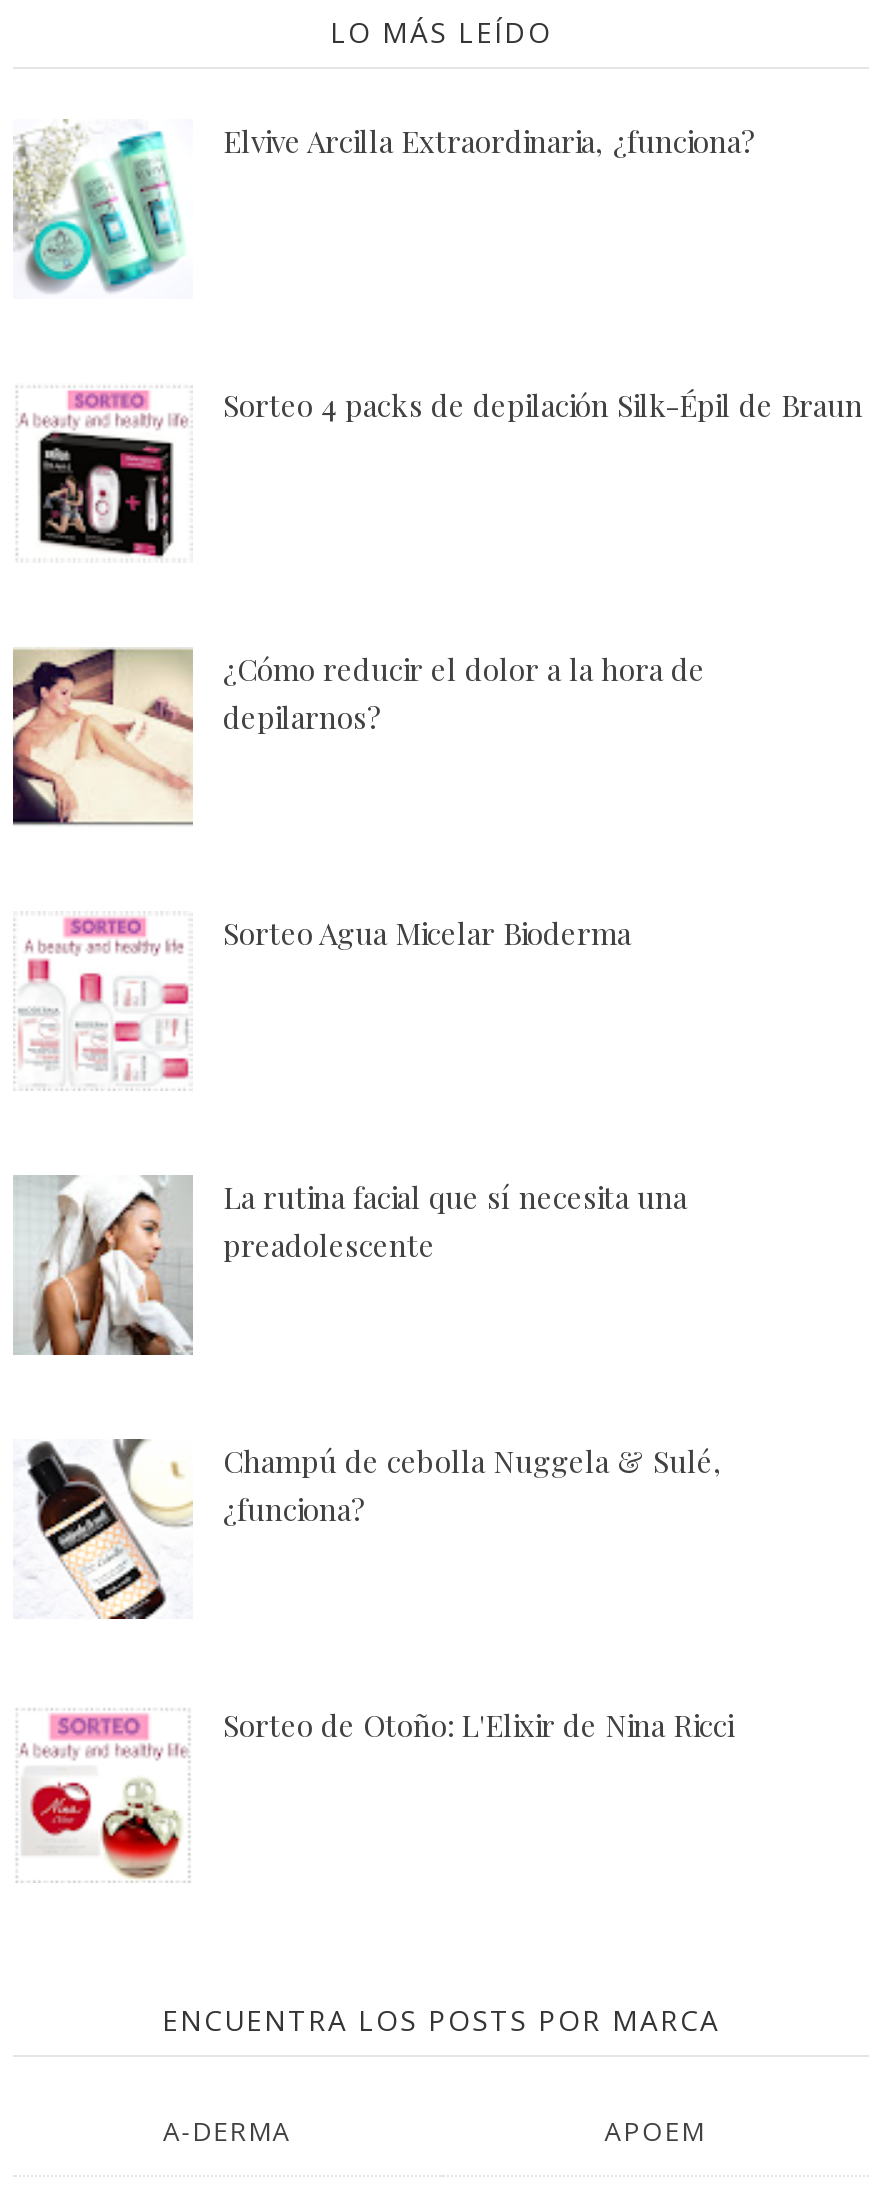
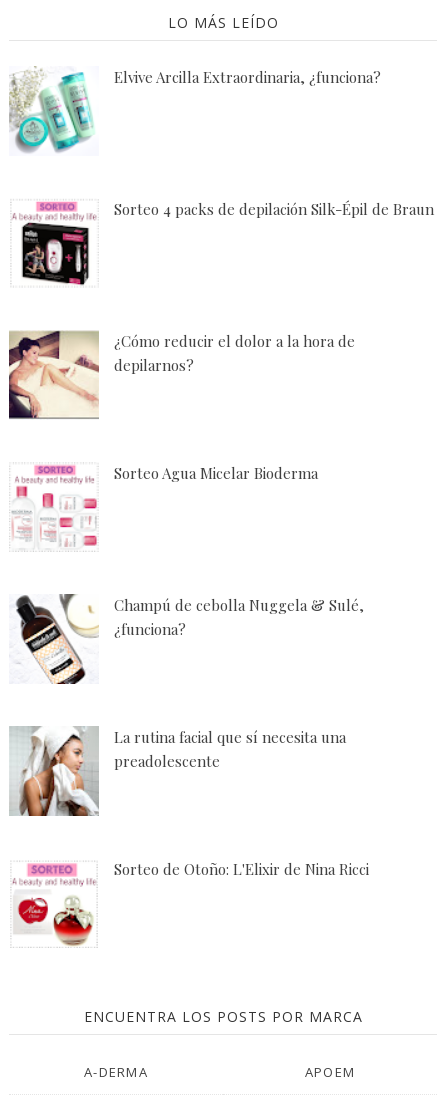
moved down: [image] | La rutina facial que sí necesita una | preadolescente

moved up: [image] | Champú de cebolla Nuggela & Sulé, | ¿funciona?
